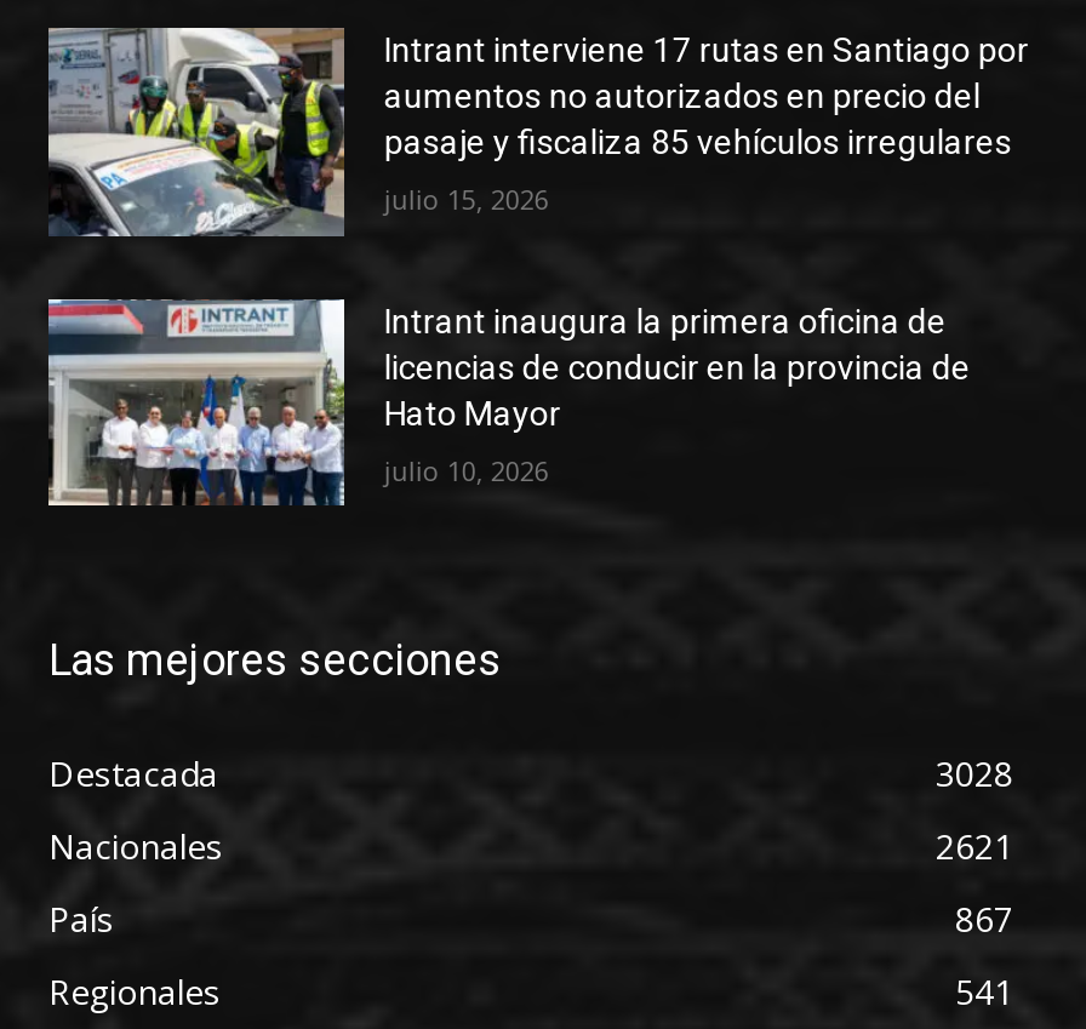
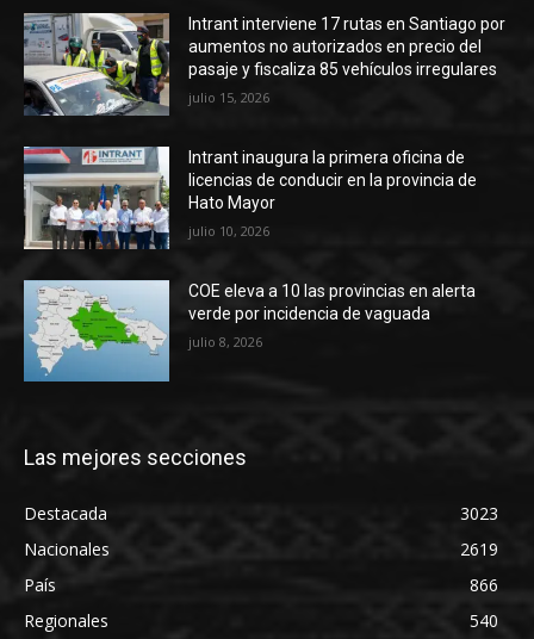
+ [image]
+ COE eleva a 10 las provincias en alerta
+ verde por incidencia de vaguada
+ julio 8, 2026

- 3028
+ 3023

- 2621
+ 2619

- 867
+ 866

- 541
+ 540
